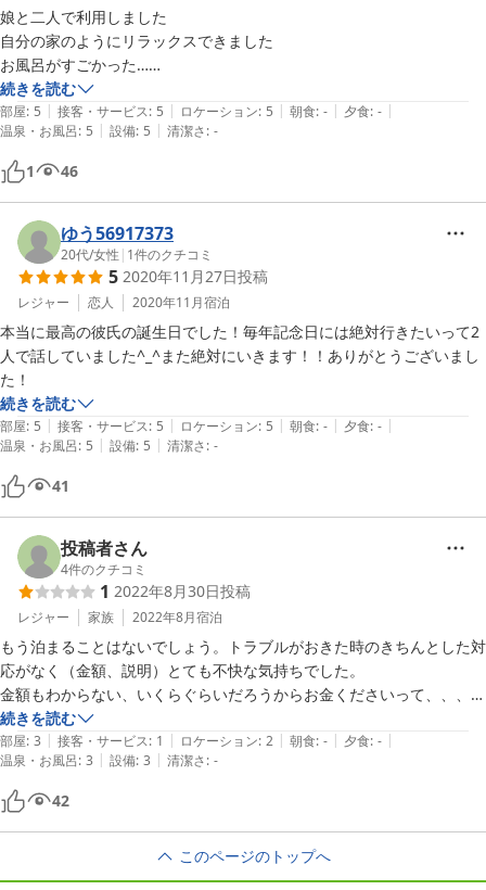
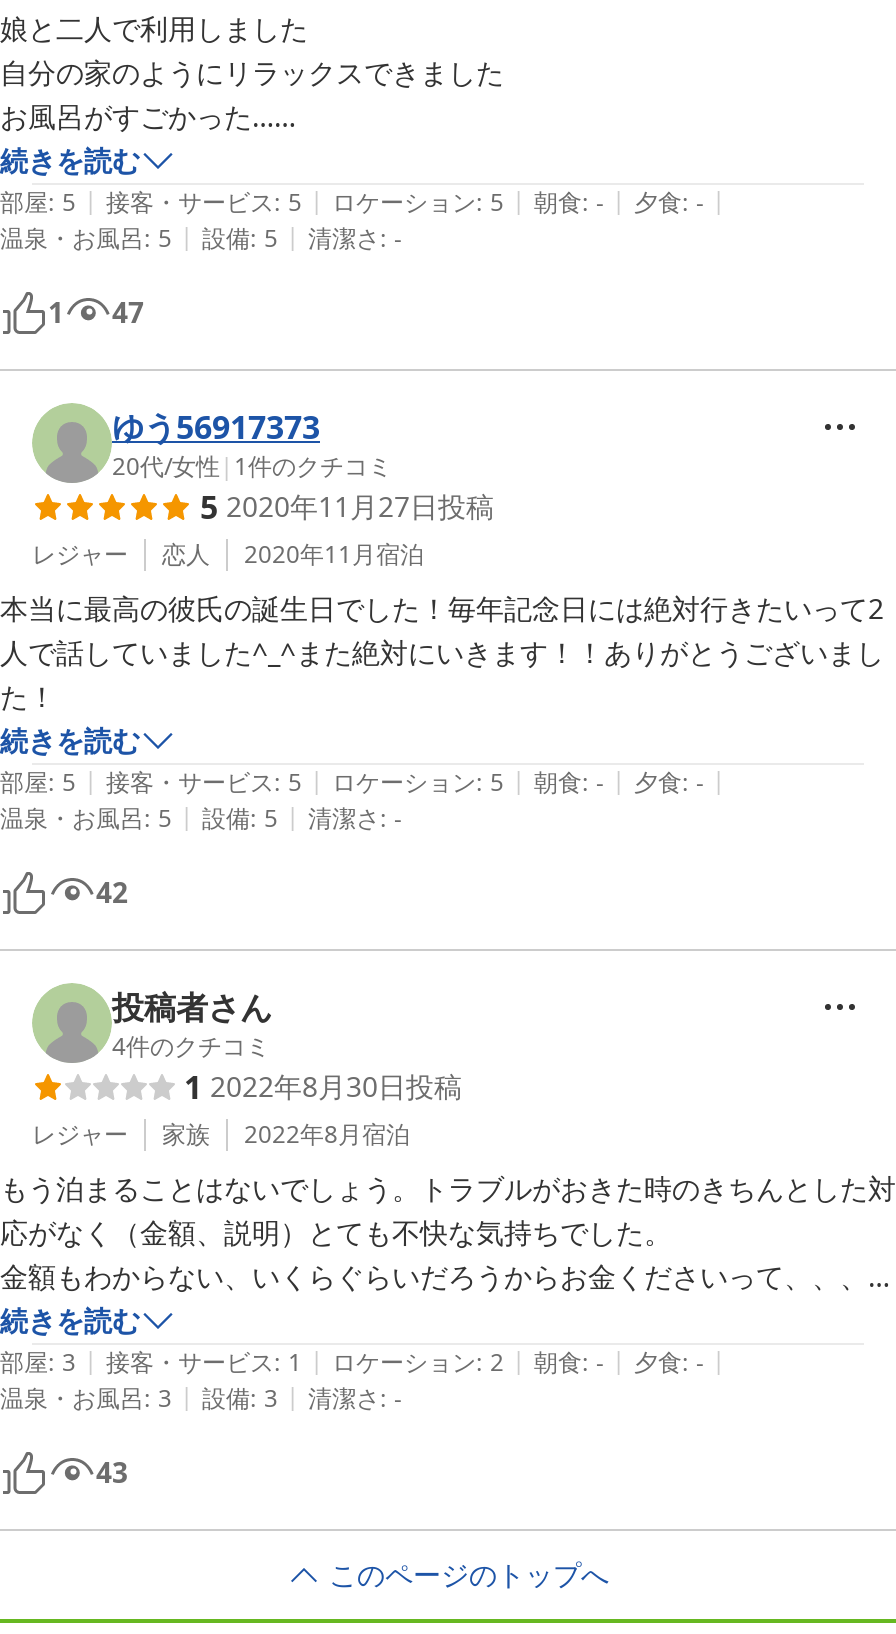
- 1 46
+ 1 47

- 41
+ 42

- 42
+ 43
